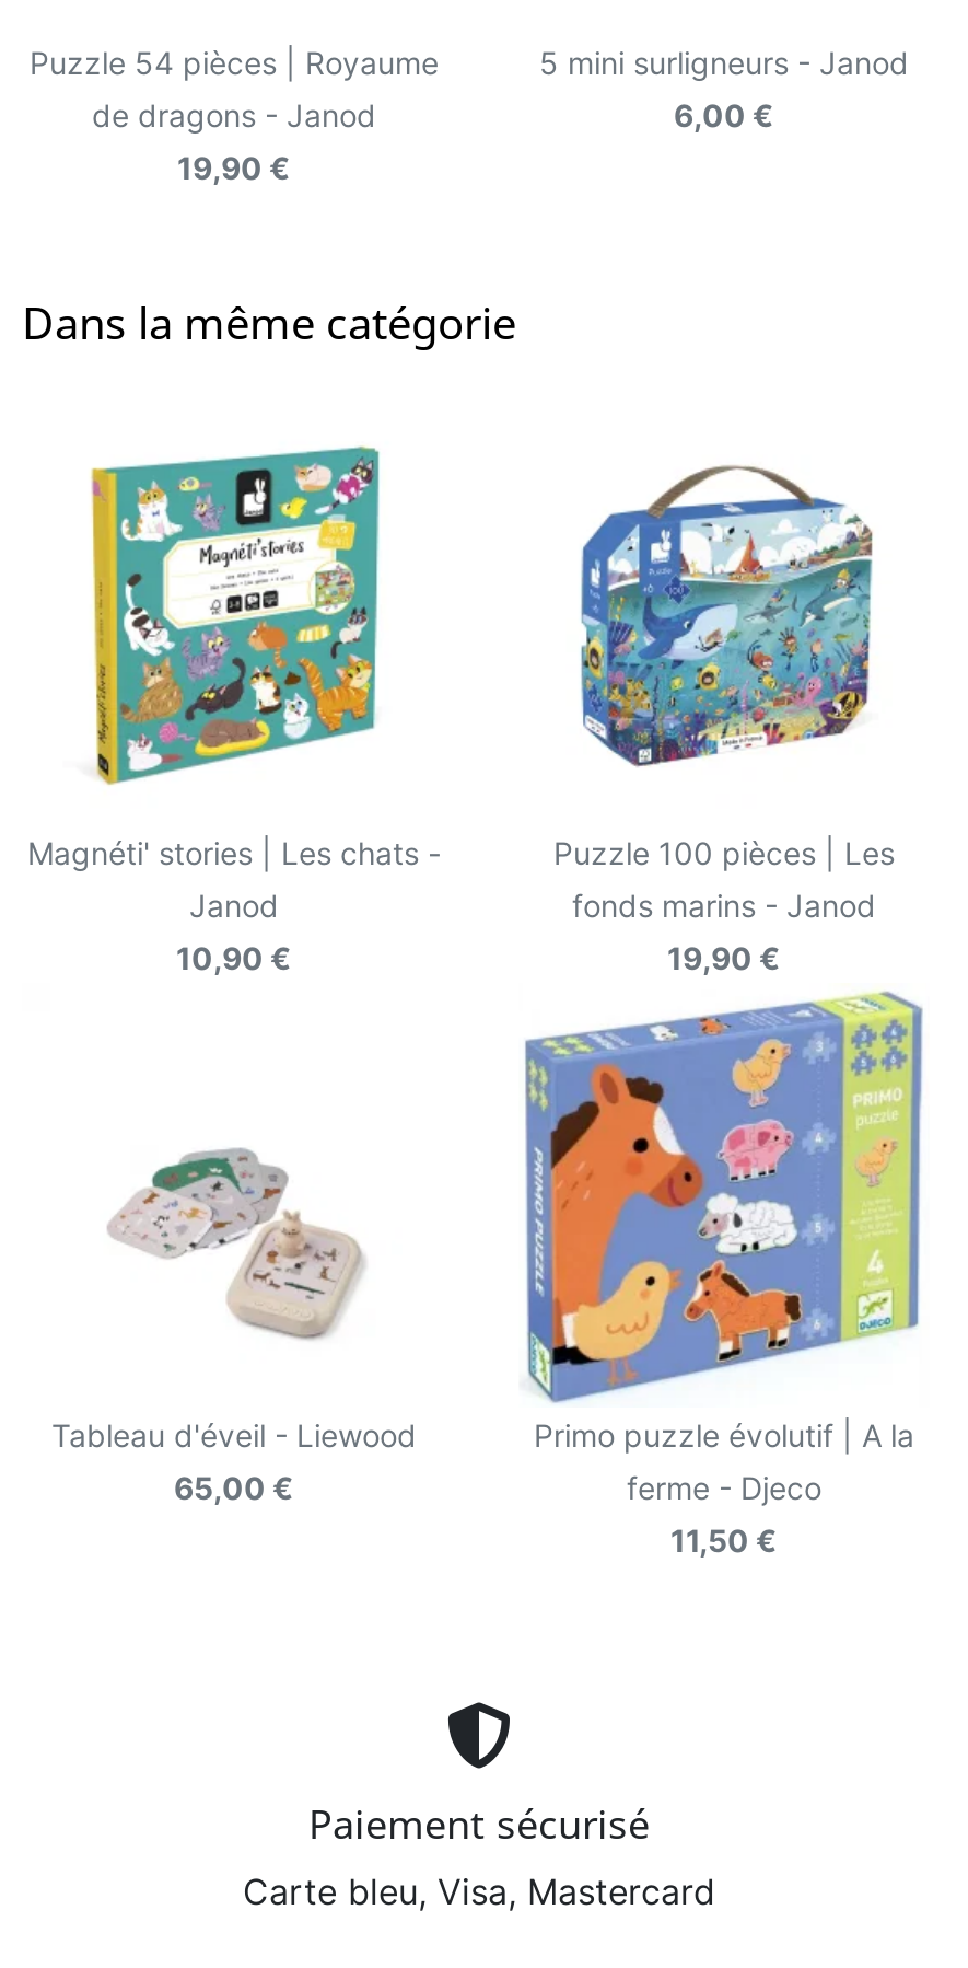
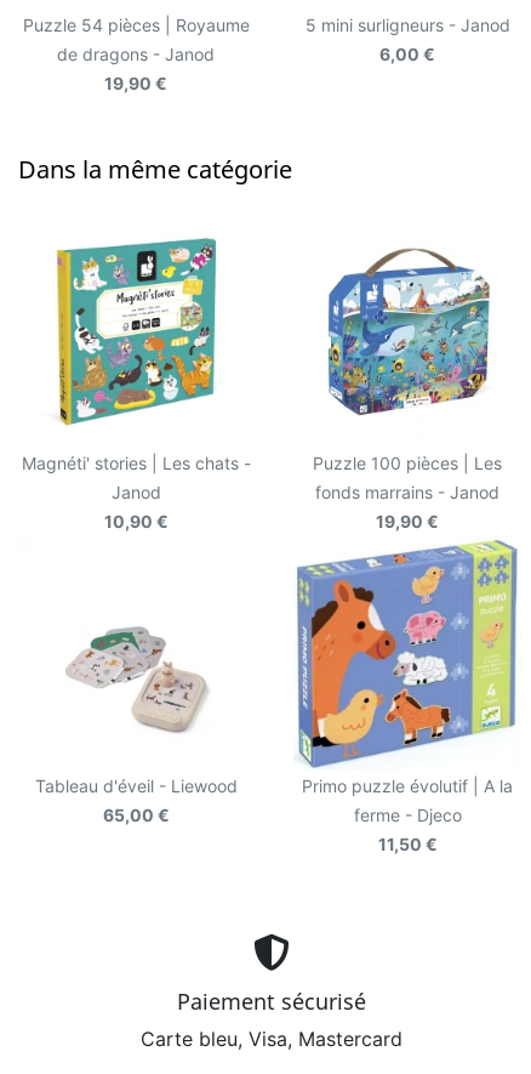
- fonds marins - Janod
+ fonds marrains - Janod
